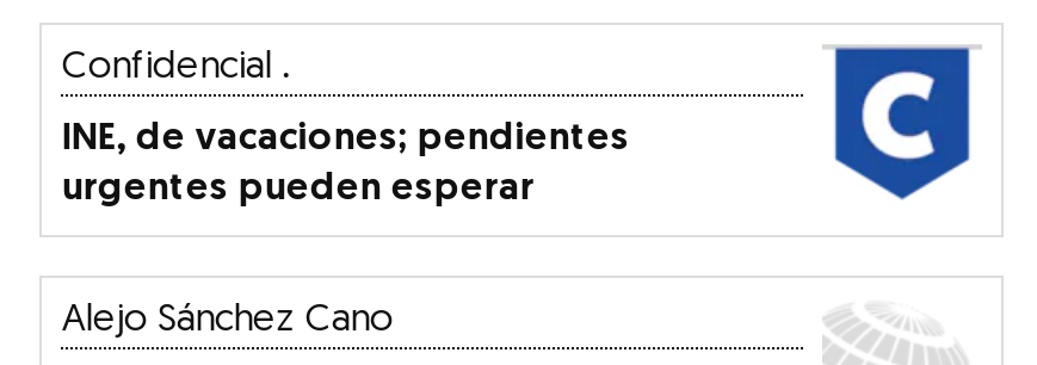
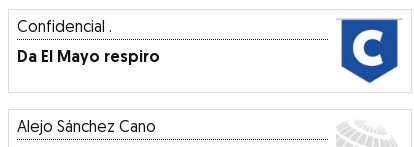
- INE, de vacaciones; pendientes
- urgentes pueden esperar
+ Da El Mayo respiro
